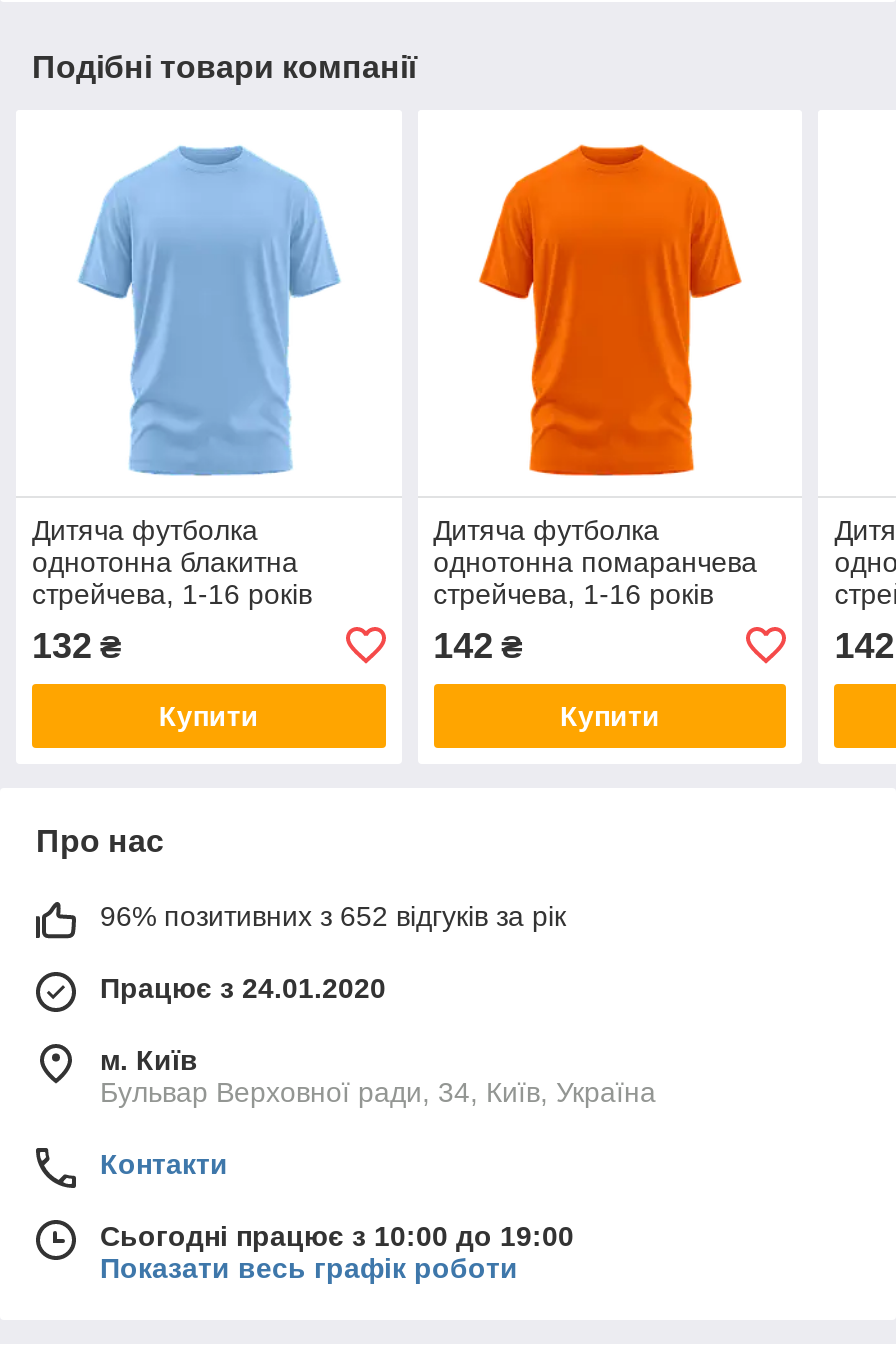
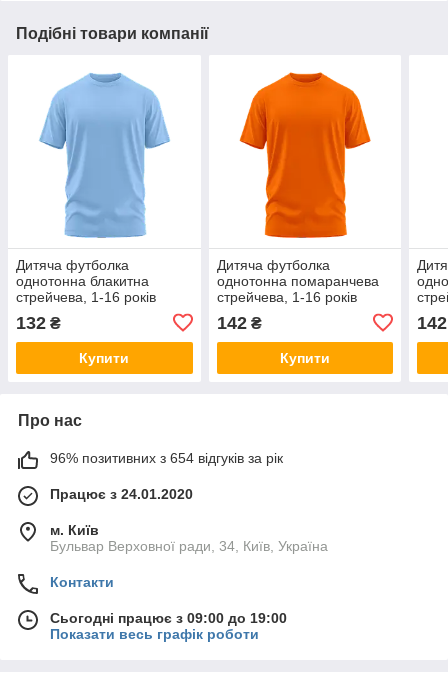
- 96% позитивних з 652 відгуків за рік
+ 96% позитивних з 654 відгуків за рік

- Сьогодні працює з 10:00 до 19:00
+ Сьогодні працює з 09:00 до 19:00
